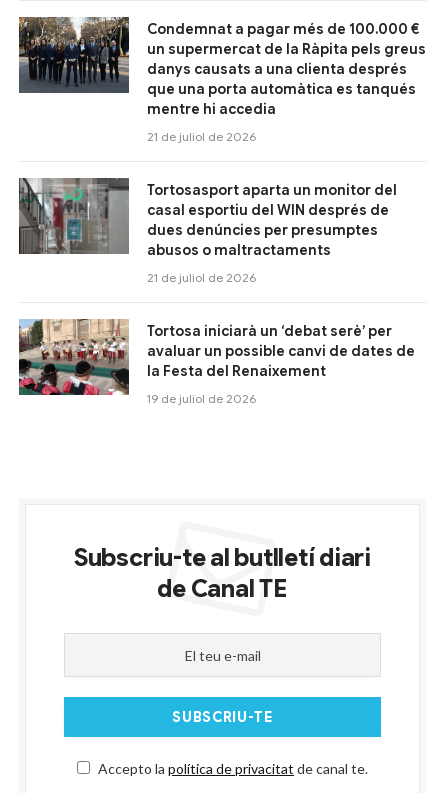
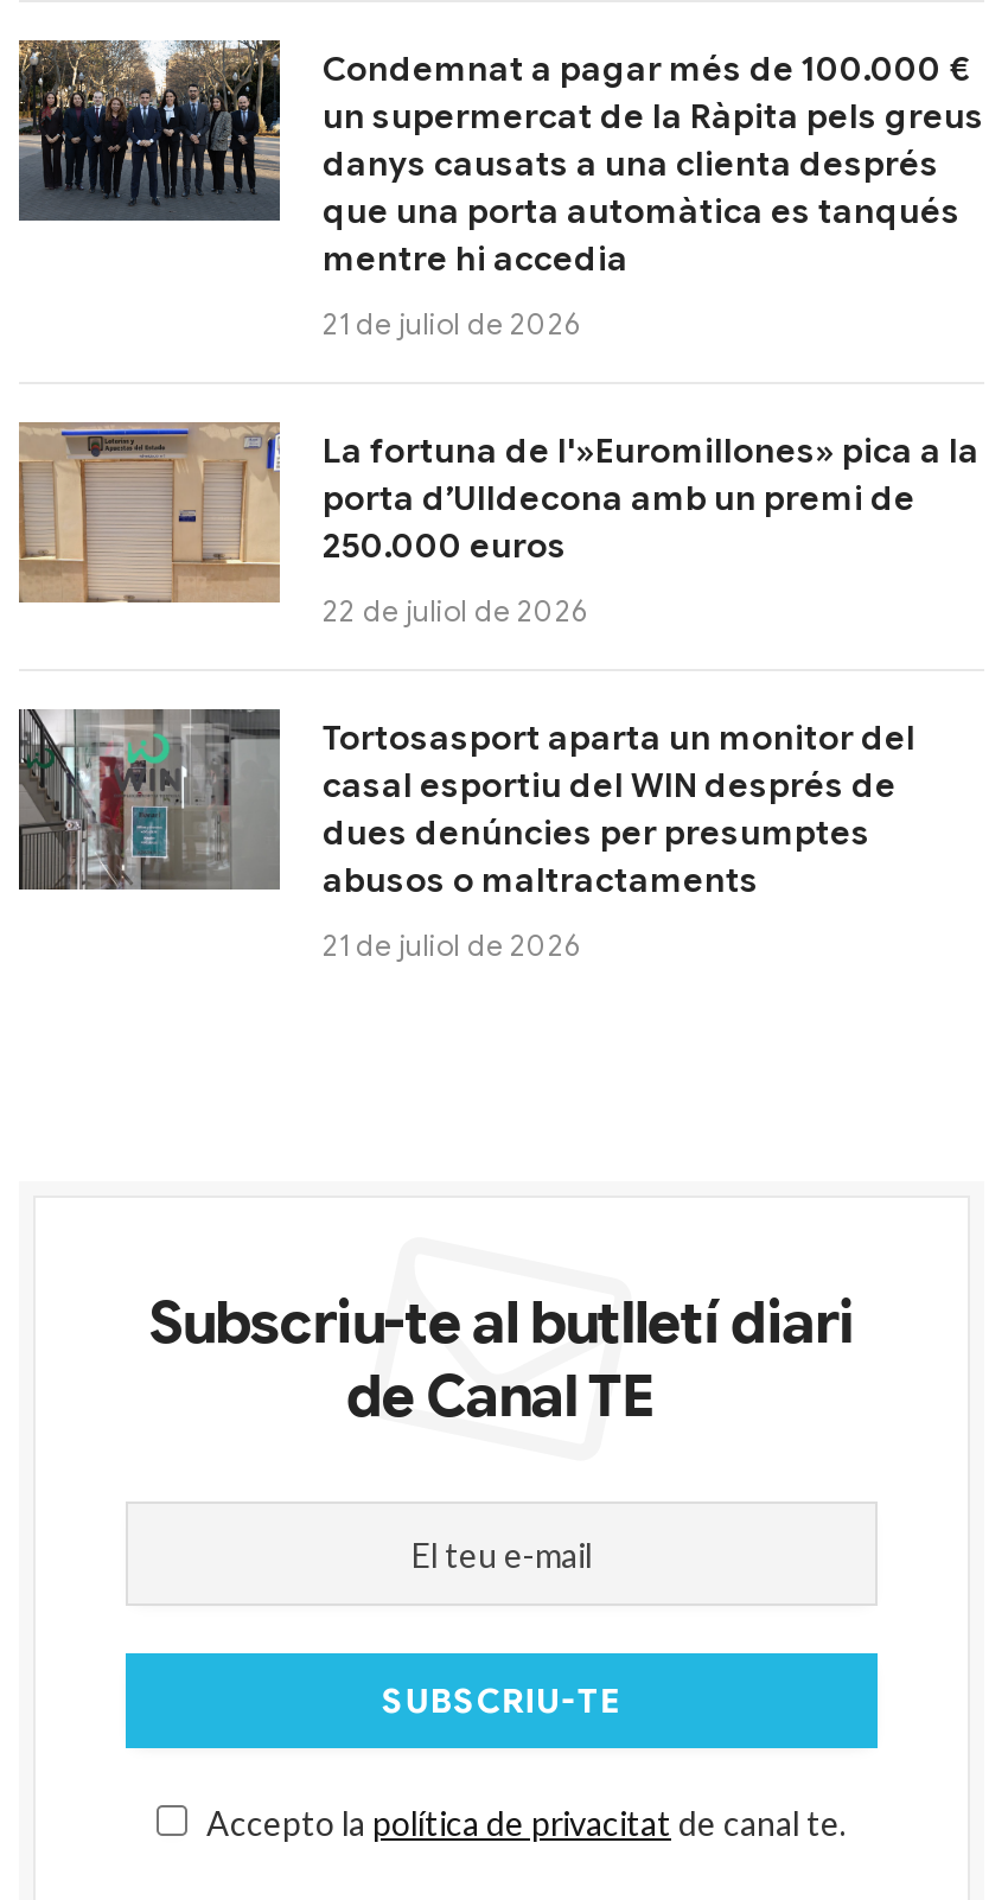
+ [image]
+ La fortuna de l'»Euromillones» pica a la
+ porta d’Ulldecona amb un premi de
+ 250.000 euros
+ 22 de juliol de 2026

moved down: [image] | Tortosasport aparta un monitor del | casal esportiu del WIN després de | dues denúncies per presumptes | abusos o maltractaments | 21 de juliol de 2026

- [image]
- Tortosa iniciarà un ‘debat serè’ per
- avaluar un possible canvi de dates de
- la Festa del Renaixement
- 19 de juliol de 2026
